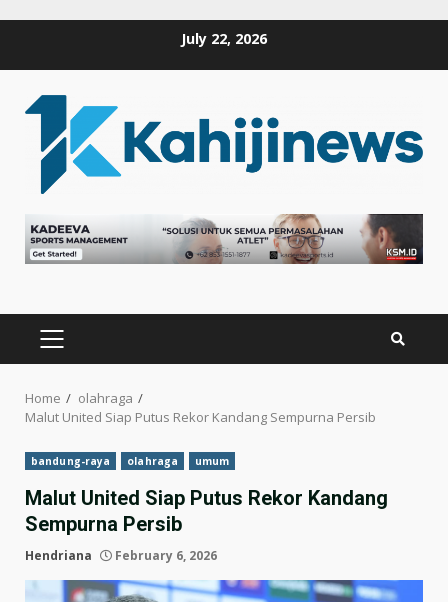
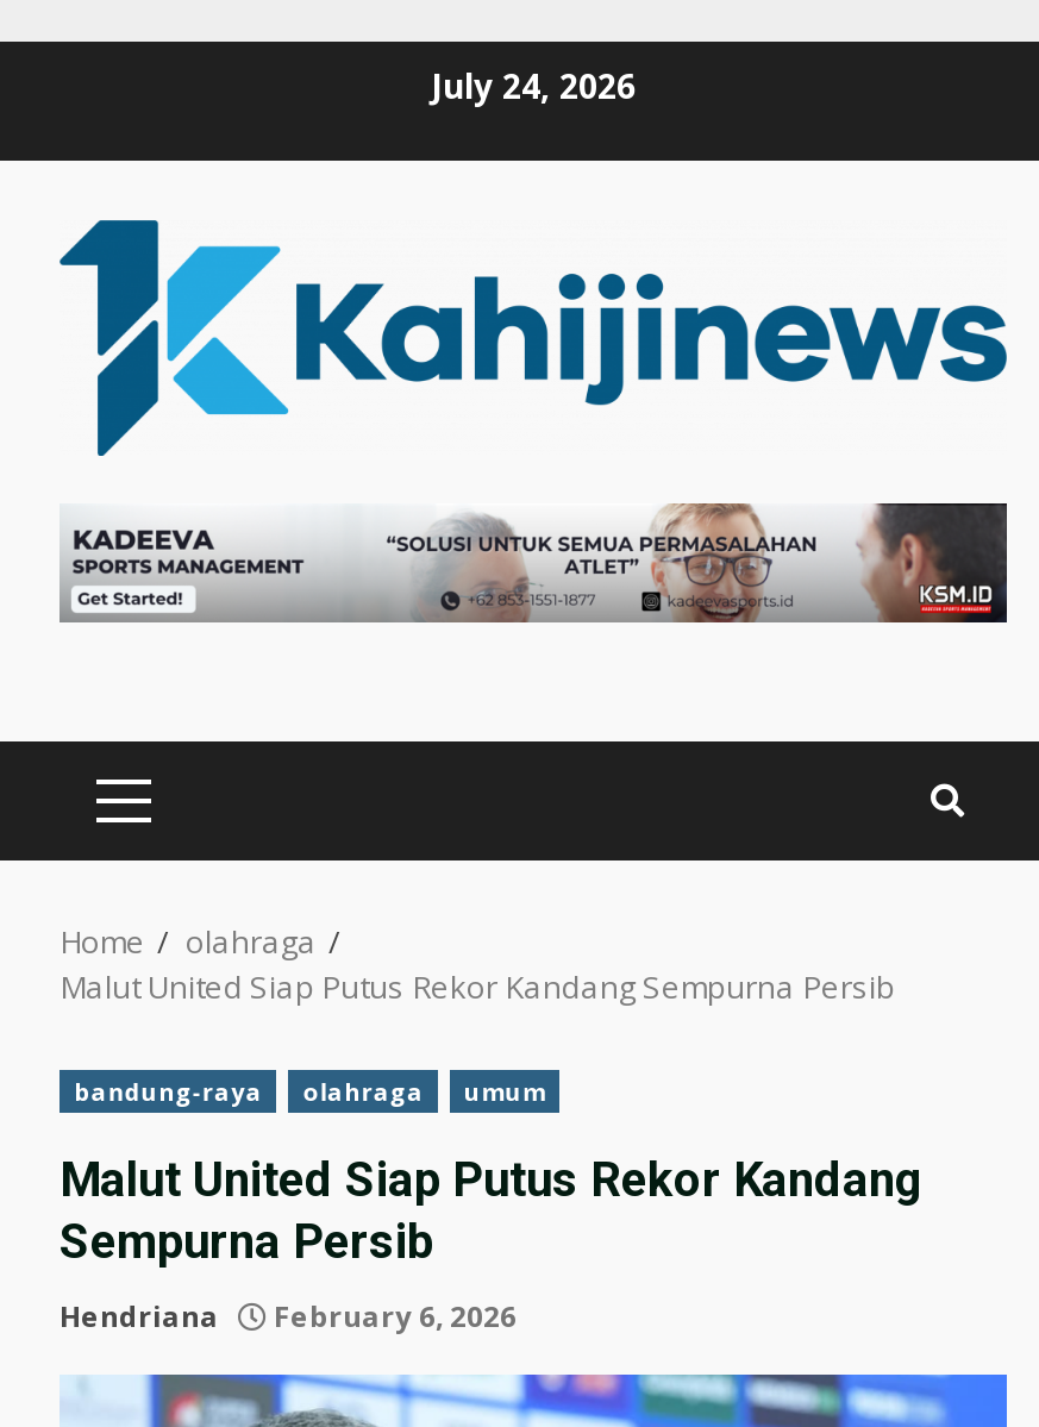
- July 22, 2026
+ July 24, 2026
